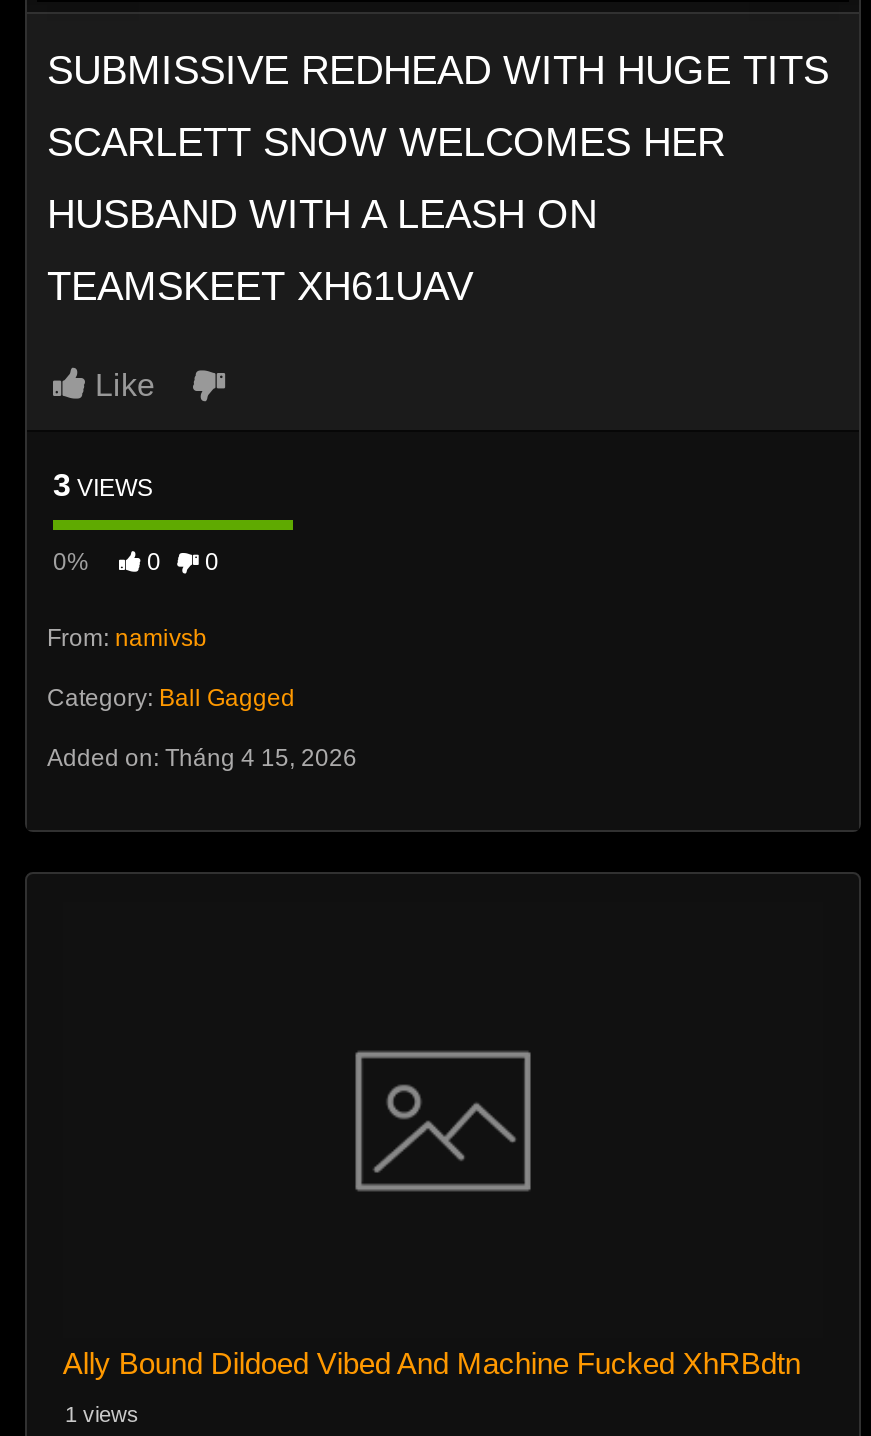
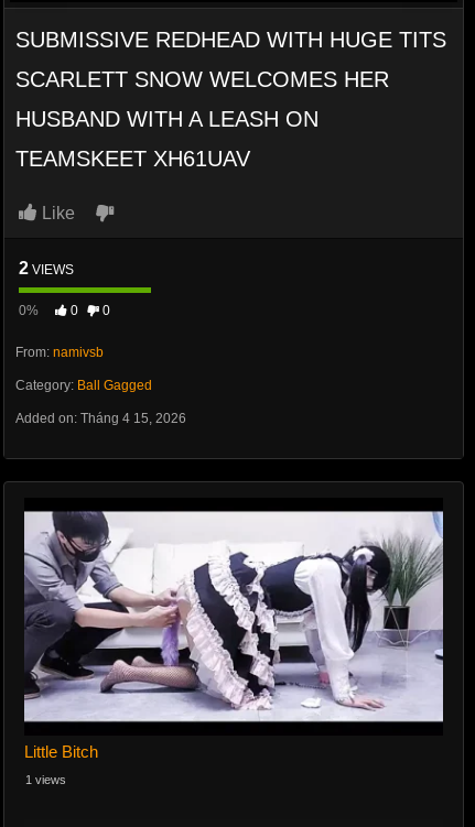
- 3 VIEWS
+ 2 VIEWS

+ [image]

- Ally Bound Dildoed Vibed And Machine Fucked XhRBdtn
+ Little Bitch
